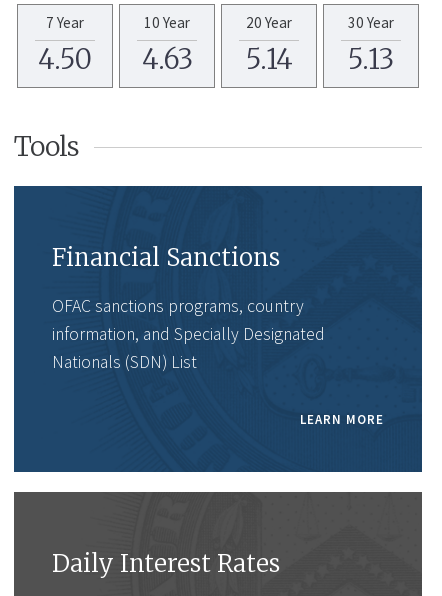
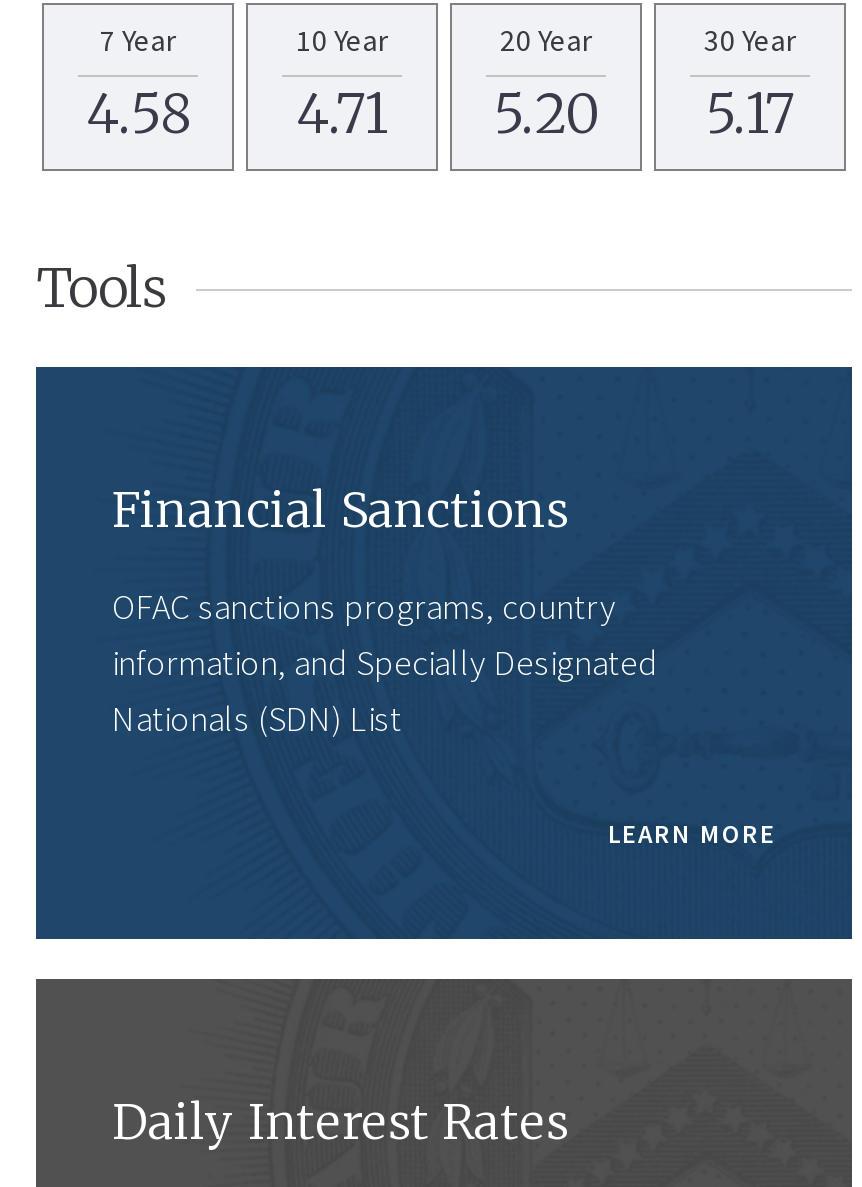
- 4.50
+ 4.58

- 4.63
+ 4.71

- 5.14
+ 5.20

- 5.13
+ 5.17
